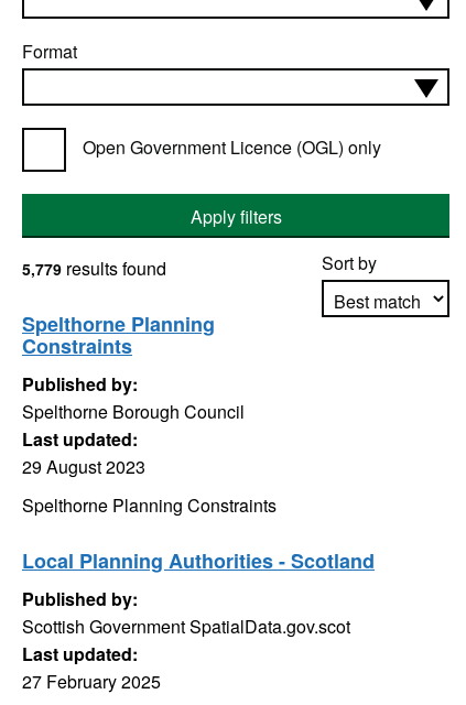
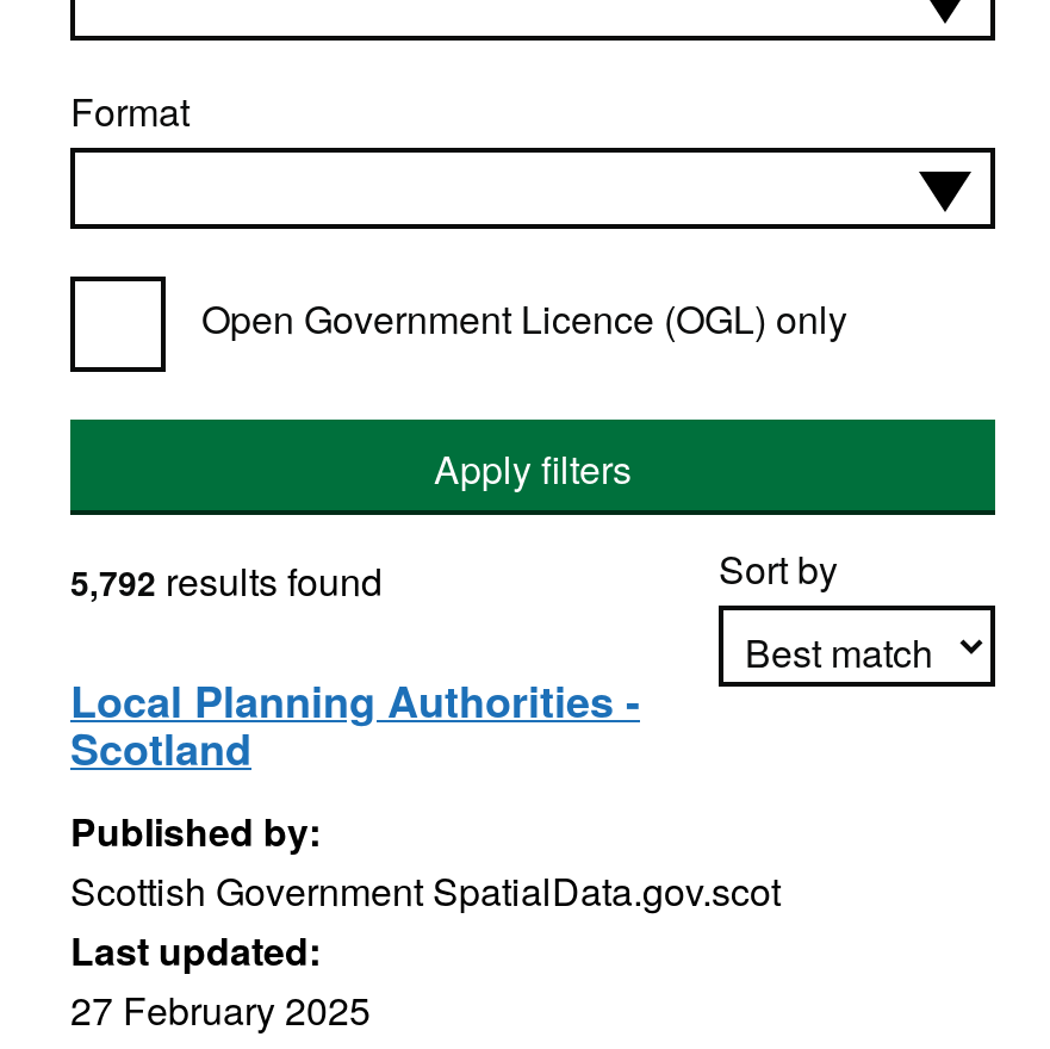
- 5,779 results found
- Spelthorne Planning
- Constraints
- Published by:
- Spelthorne Borough Council
- Last updated:
- 29 August 2023
- Spelthorne Planning Constraints
- Local Planning Authorities - Scotland
+ 5,792 results found
+ Local Planning Authorities -
+ Scotland
